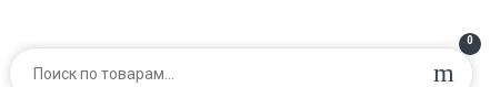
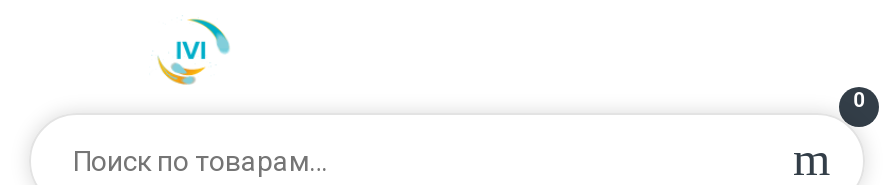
+ [image]
